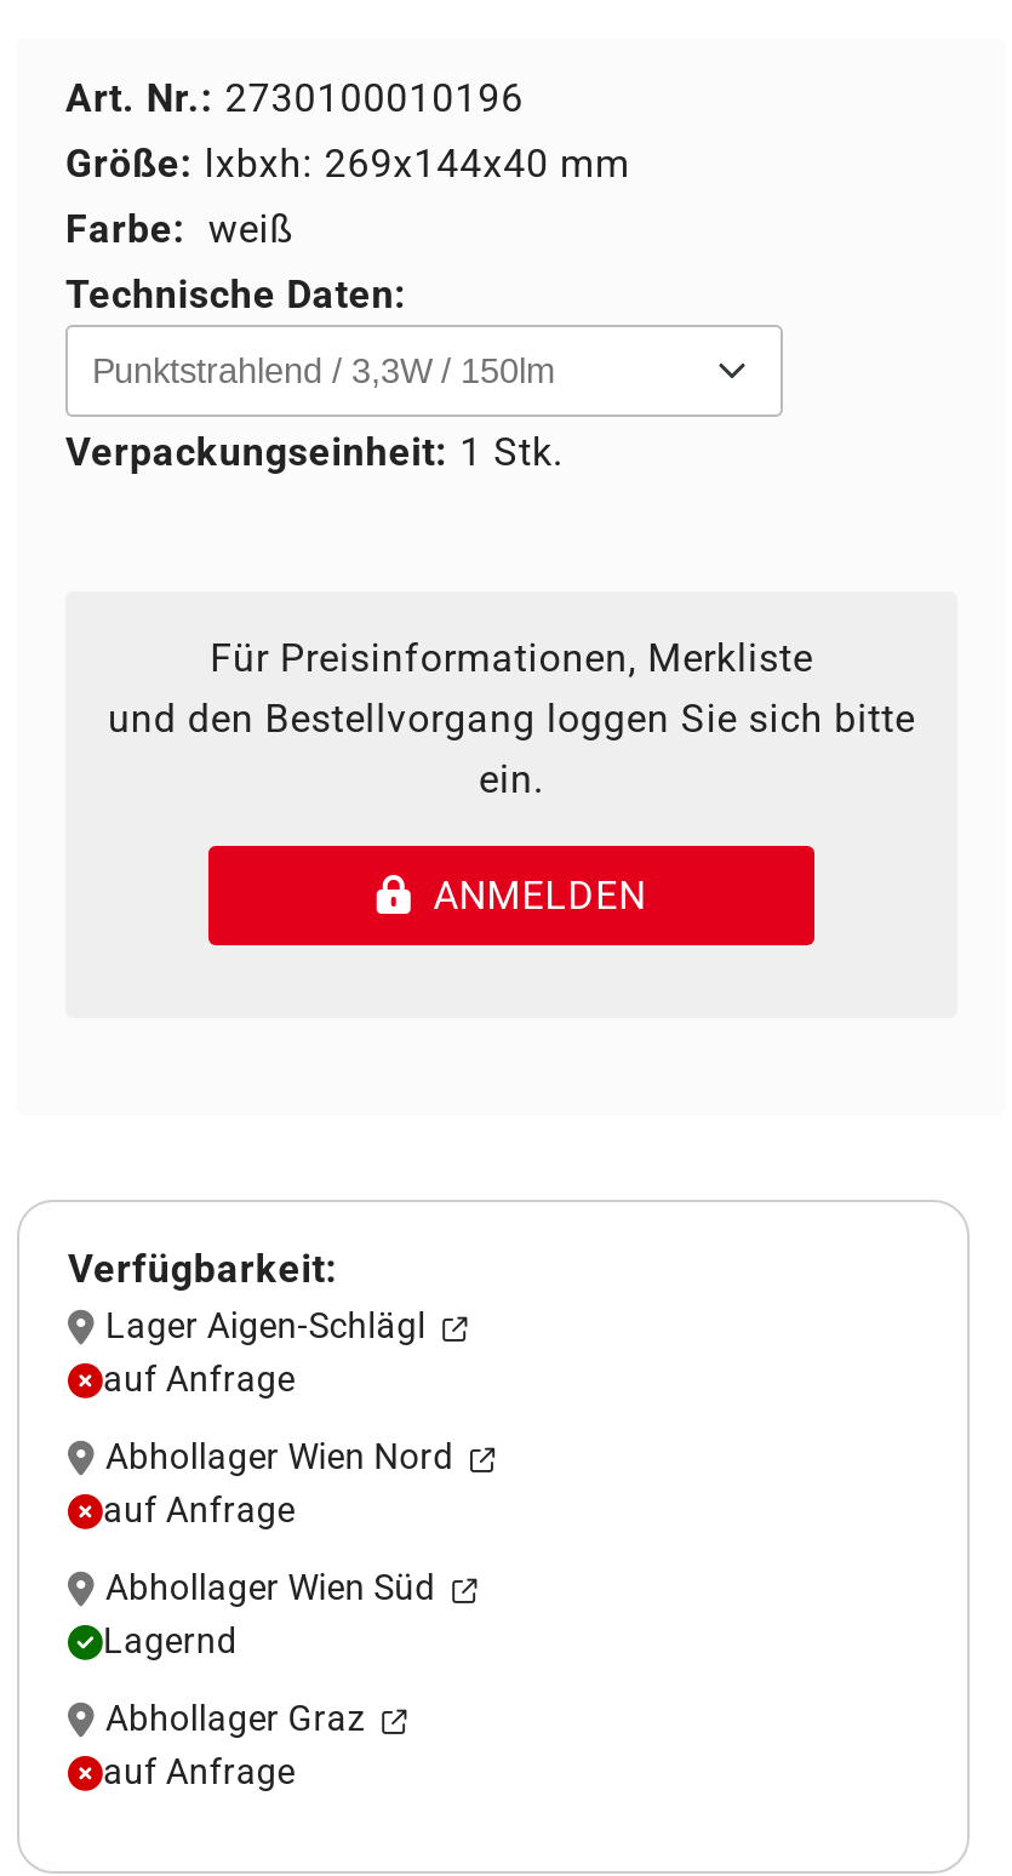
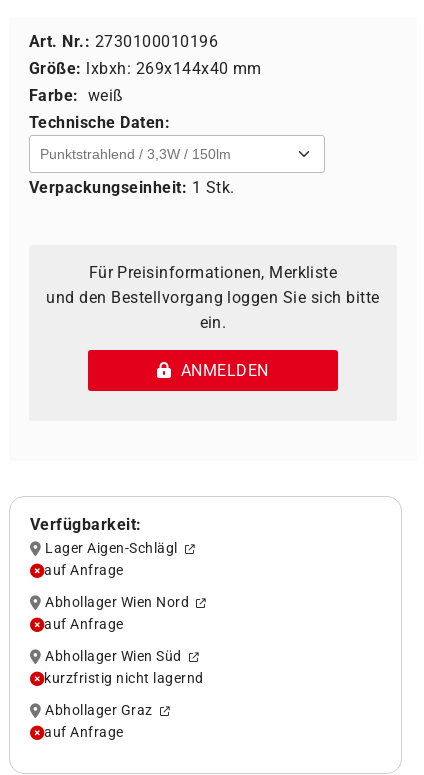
- Lagernd
+ kurzfristig nicht lagernd
